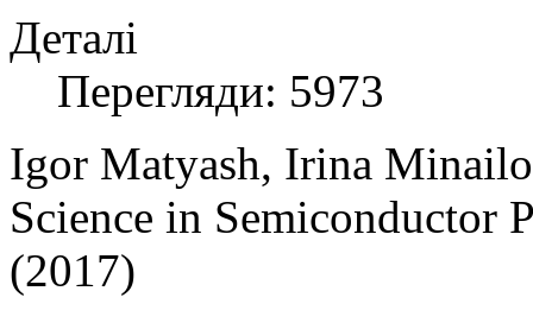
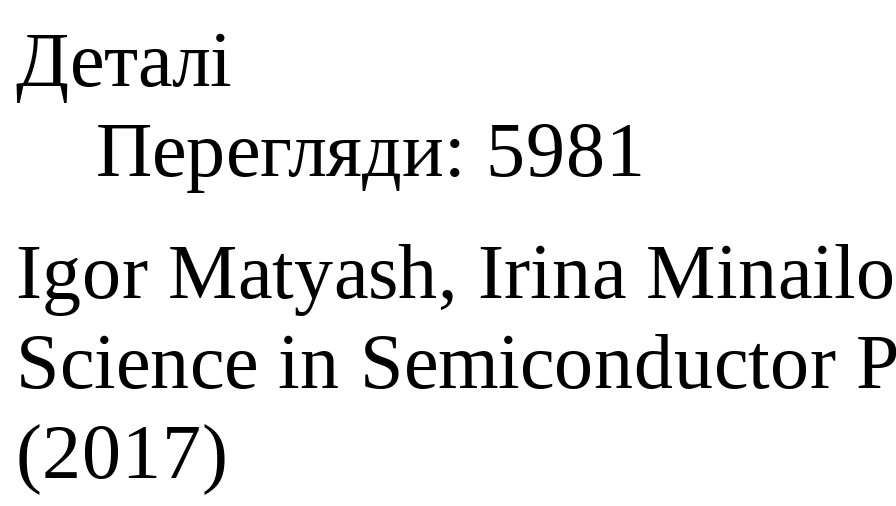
- Перегляди: 5973
+ Перегляди: 5981
